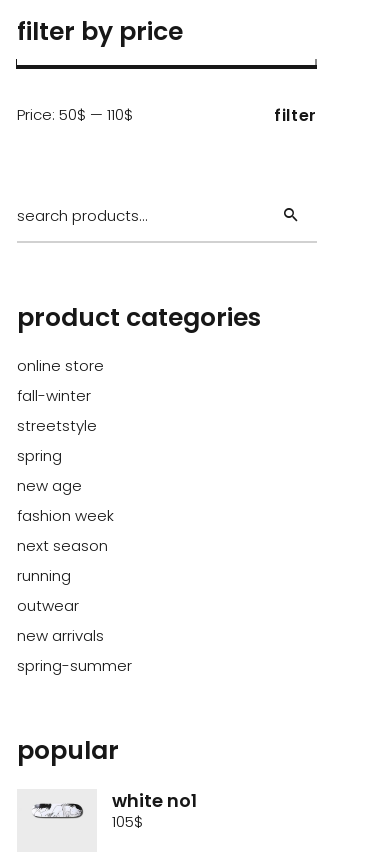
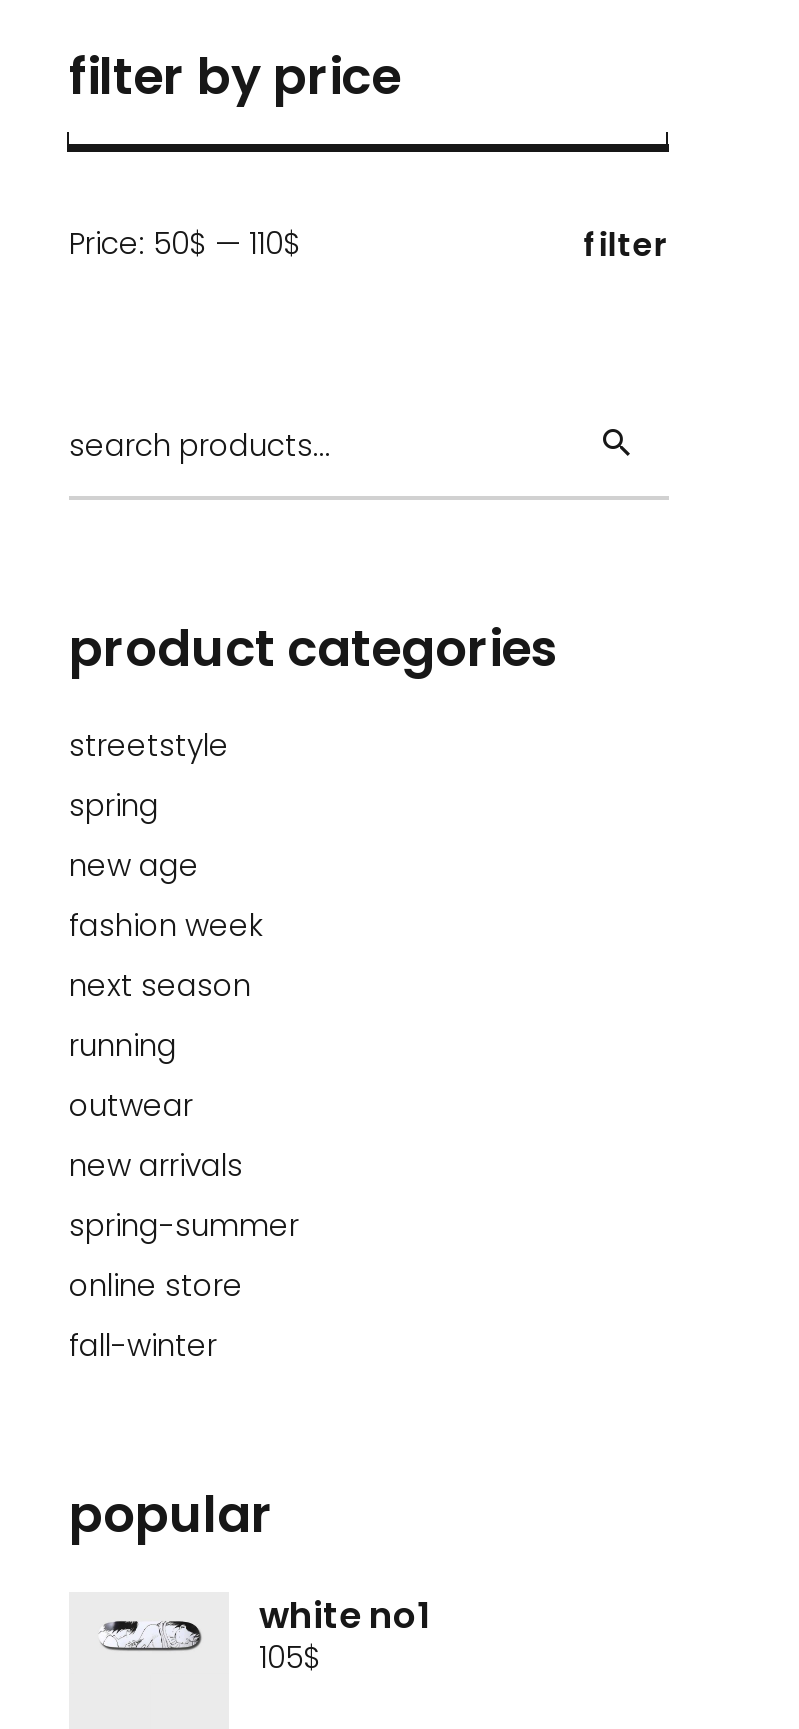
moved down: online store | fall-winter

moved up: streetstyle | spring | new age | ... | new arrivals | spring-summer
